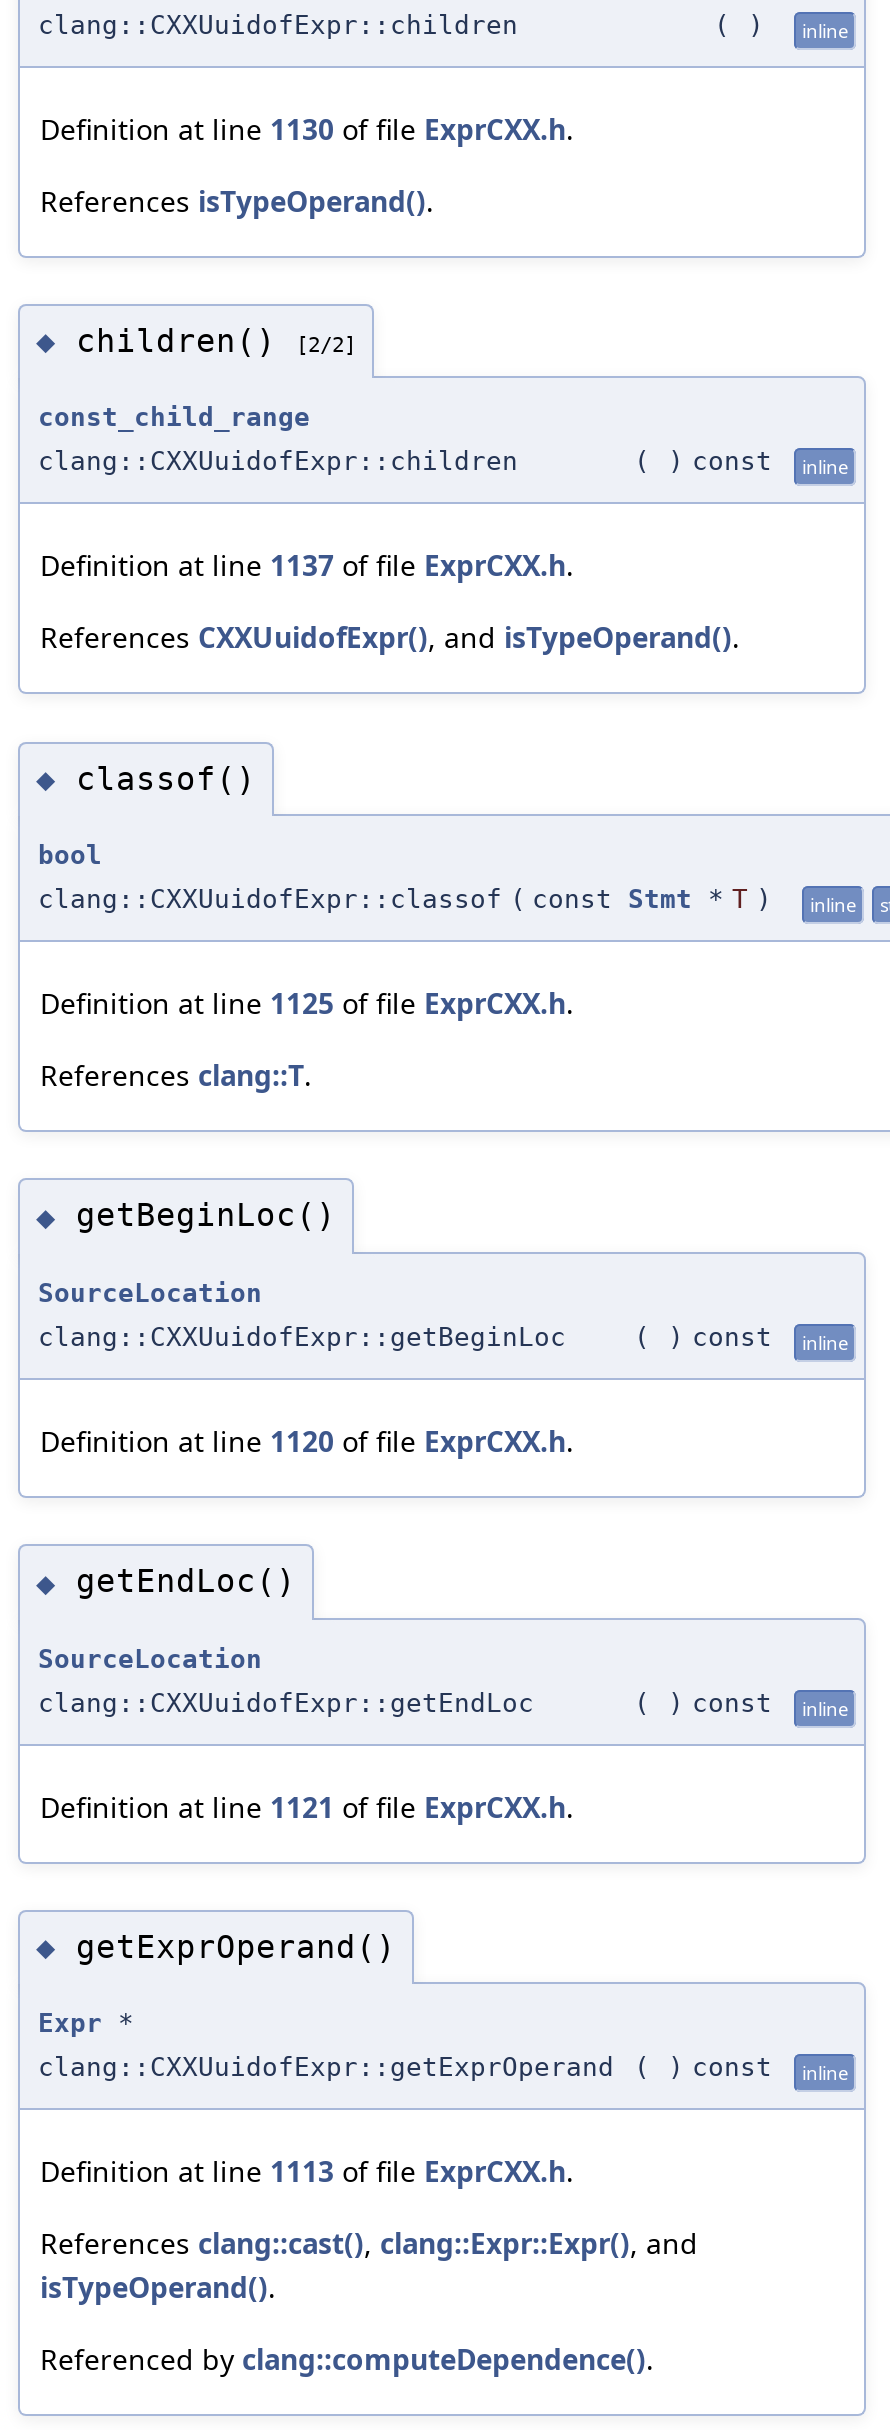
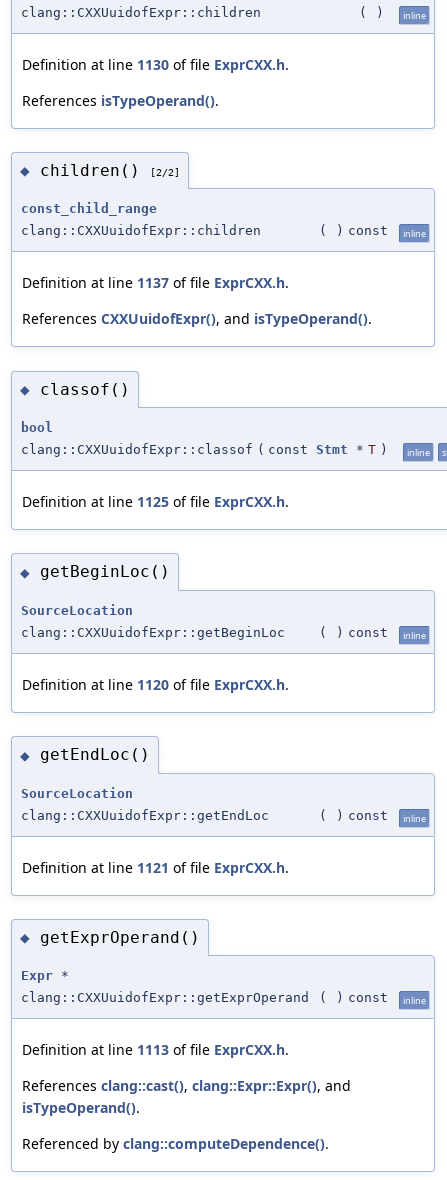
- References clang::T.
